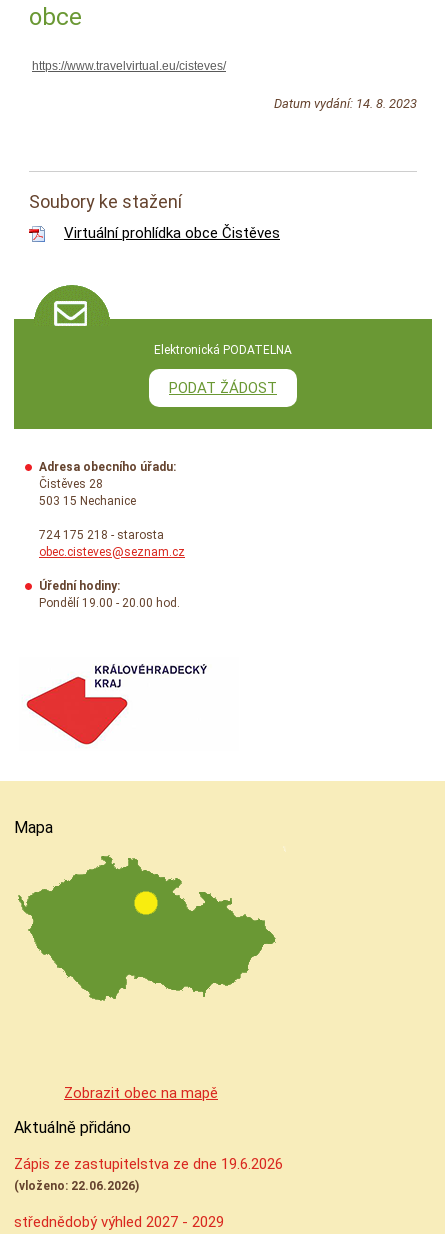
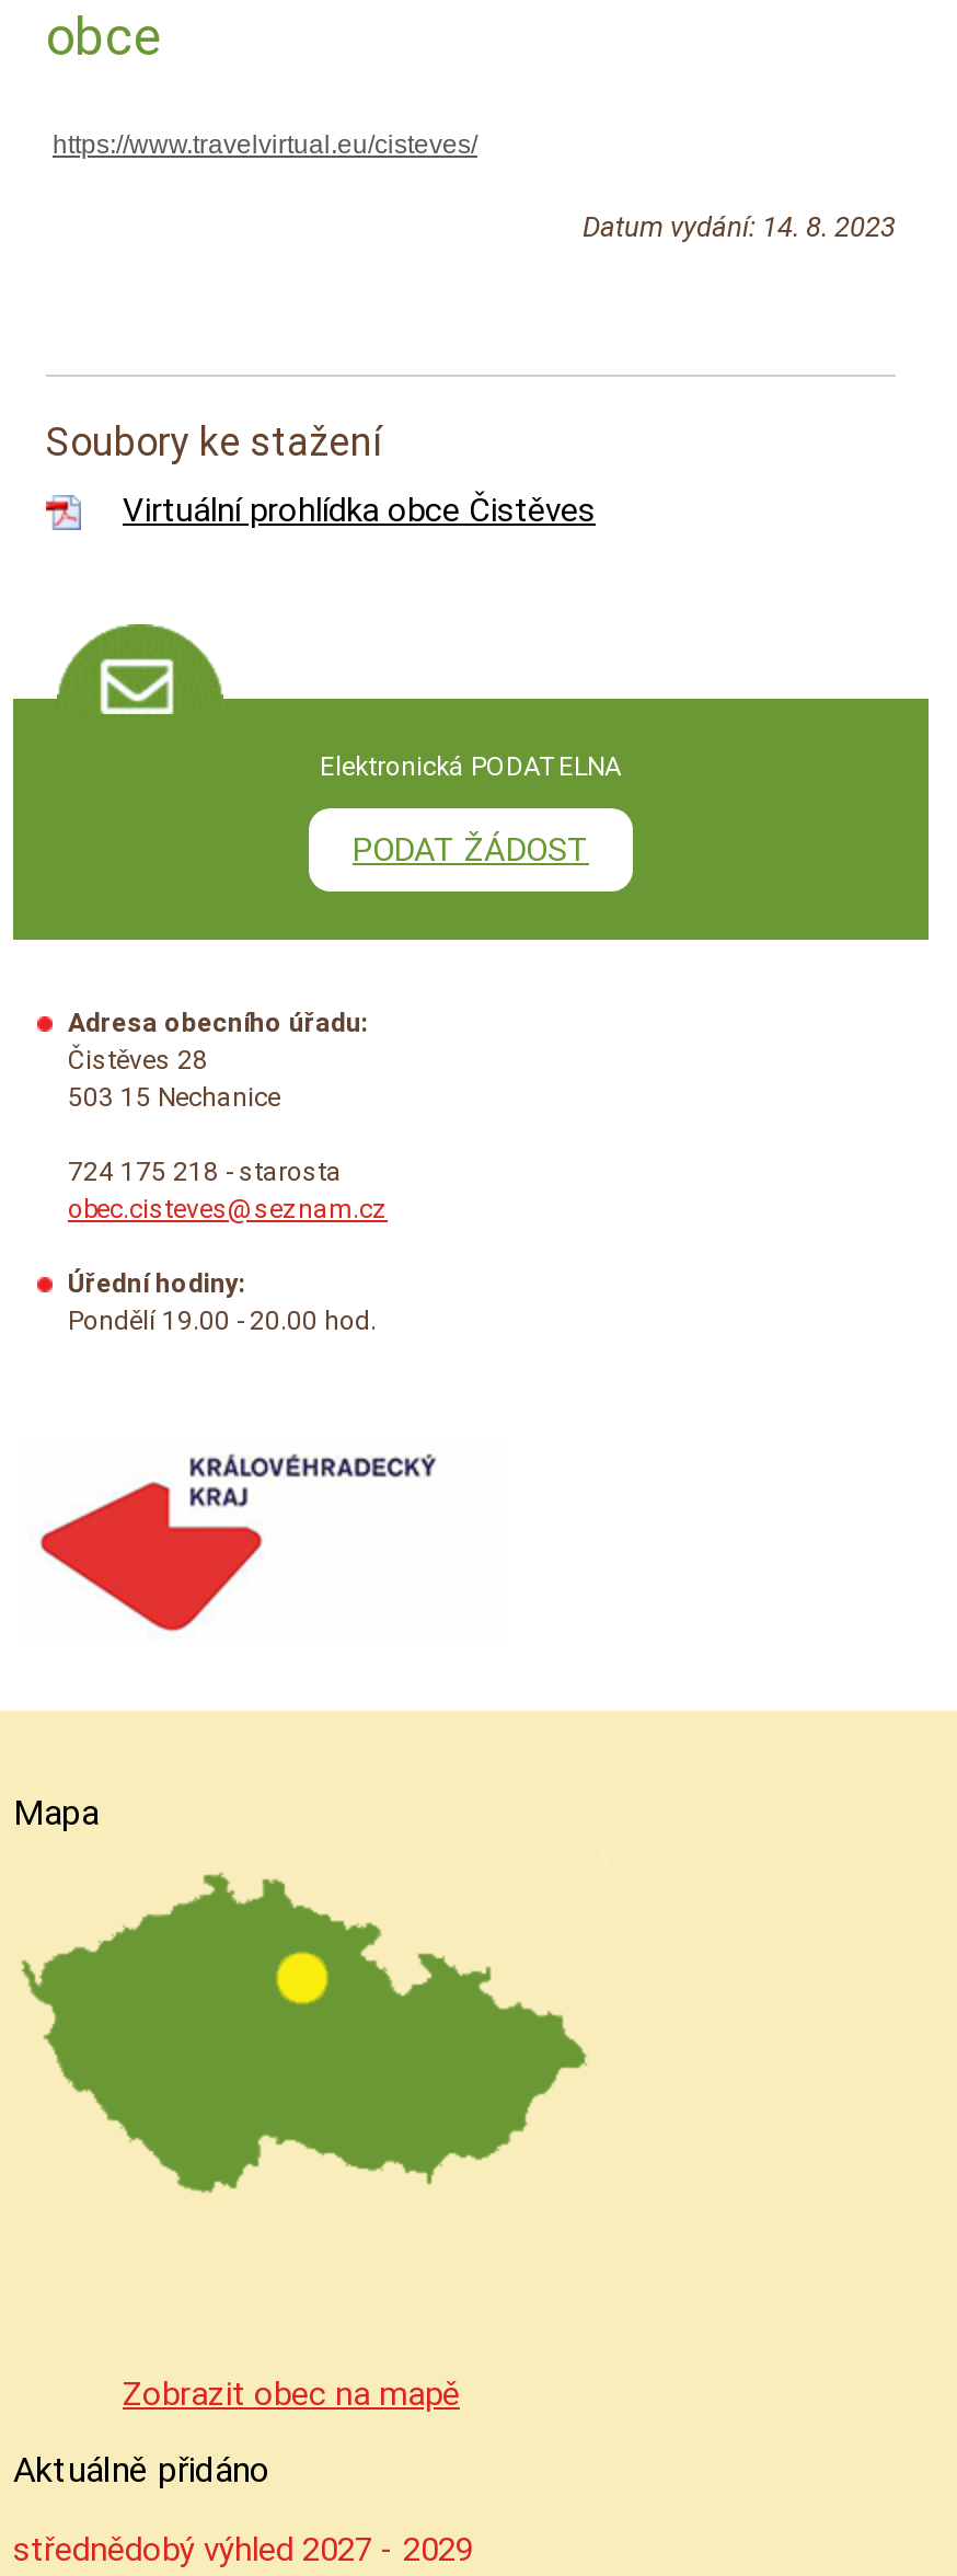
- Zápis ze zastupitelstva ze dne 19.6.2026
- (vloženo: 22.06.2026)
